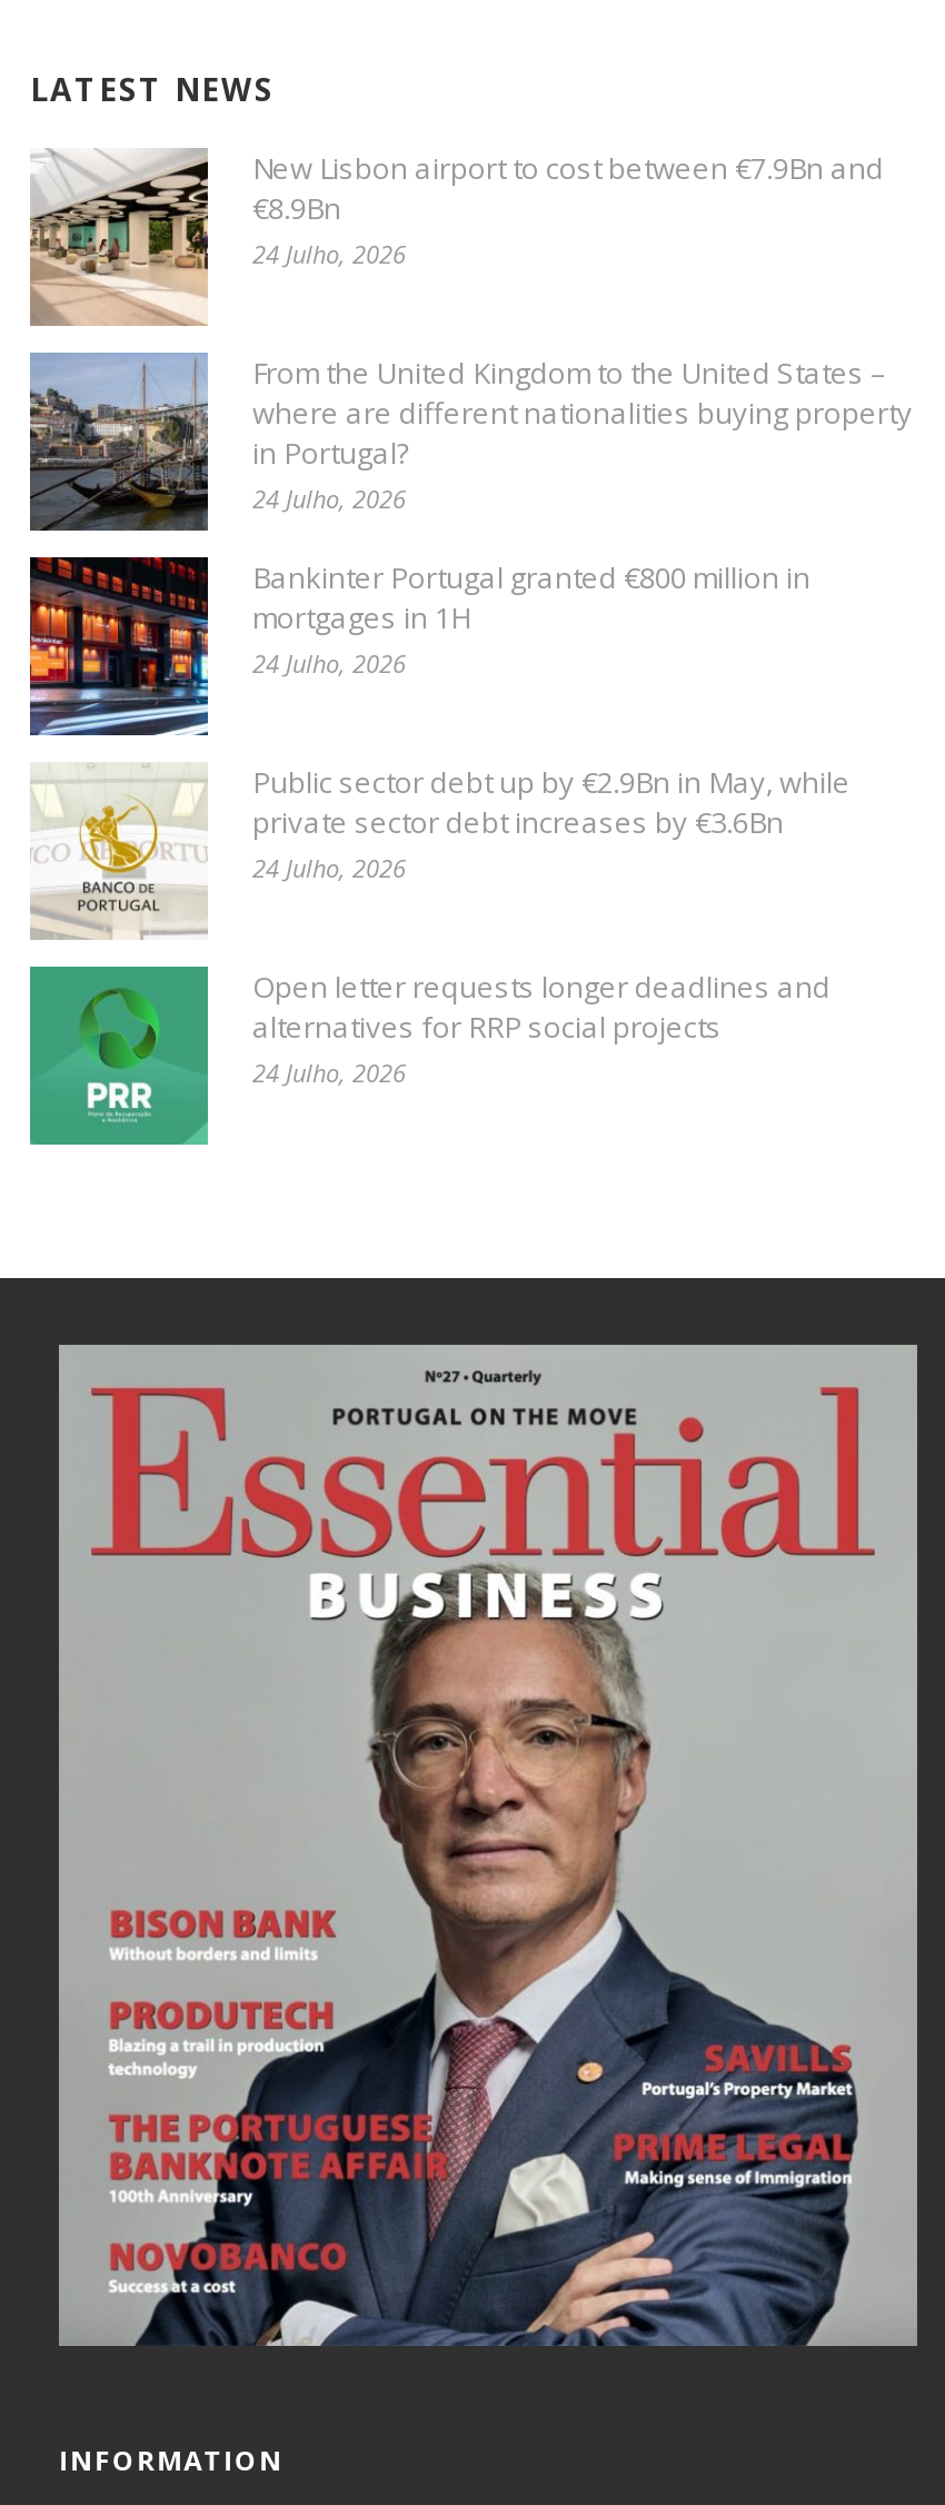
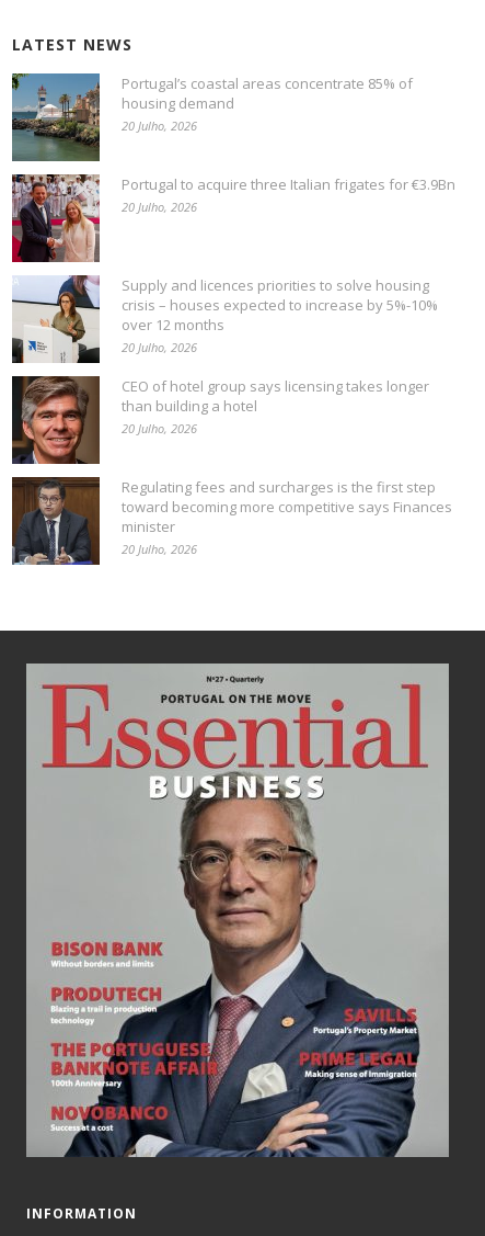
- [image]
- New Lisbon airport to cost between €7.9Bn and
- €8.9Bn
- 24 Julho, 2026
+ [image]
+ Portugal’s coastal areas concentrate 85% of
+ housing demand
+ 20 Julho, 2026

- [image]
- From the United Kingdom to the United States –
- where are different nationalities buying property
- in Portugal?
- 24 Julho, 2026
+ [image]
+ Portugal to acquire three Italian frigates for €3.9Bn
+ 20 Julho, 2026

- [image]
- Bankinter Portugal granted €800 million in
- mortgages in 1H
- 24 Julho, 2026
+ [image]
+ Supply and licences priorities to solve housing
+ crisis – houses expected to increase by 5%-10%
+ over 12 months
+ 20 Julho, 2026

- [image]
- Public sector debt up by €2.9Bn in May, while
- private sector debt increases by €3.6Bn
- 24 Julho, 2026
+ [image]
+ CEO of hotel group says licensing takes longer
+ than building a hotel
+ 20 Julho, 2026

- [image]
- Open letter requests longer deadlines and
- alternatives for RRP social projects
- 24 Julho, 2026
+ [image]
+ Regulating fees and surcharges is the first step
+ toward becoming more competitive says Finances
+ minister
+ 20 Julho, 2026
